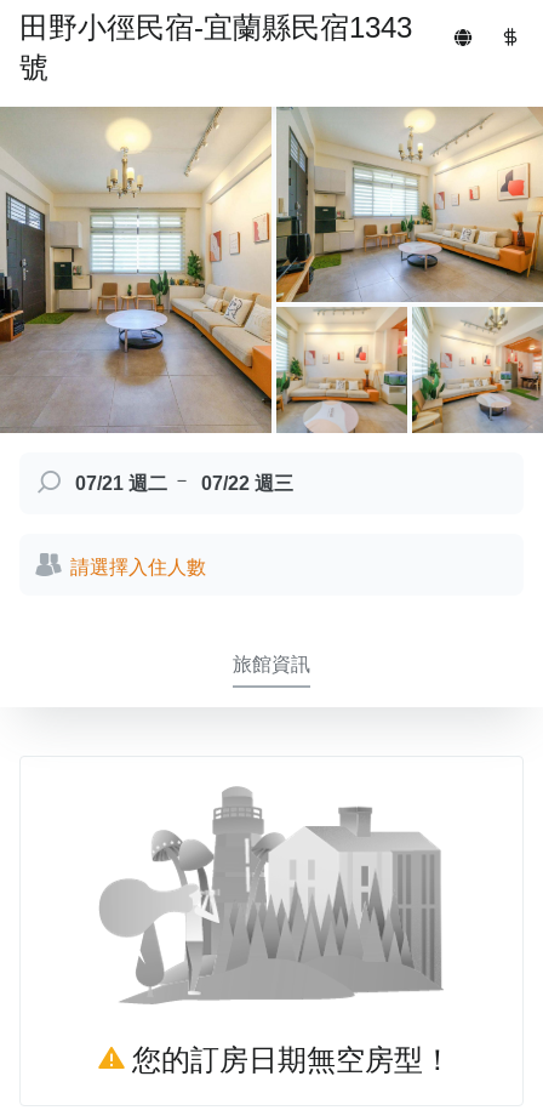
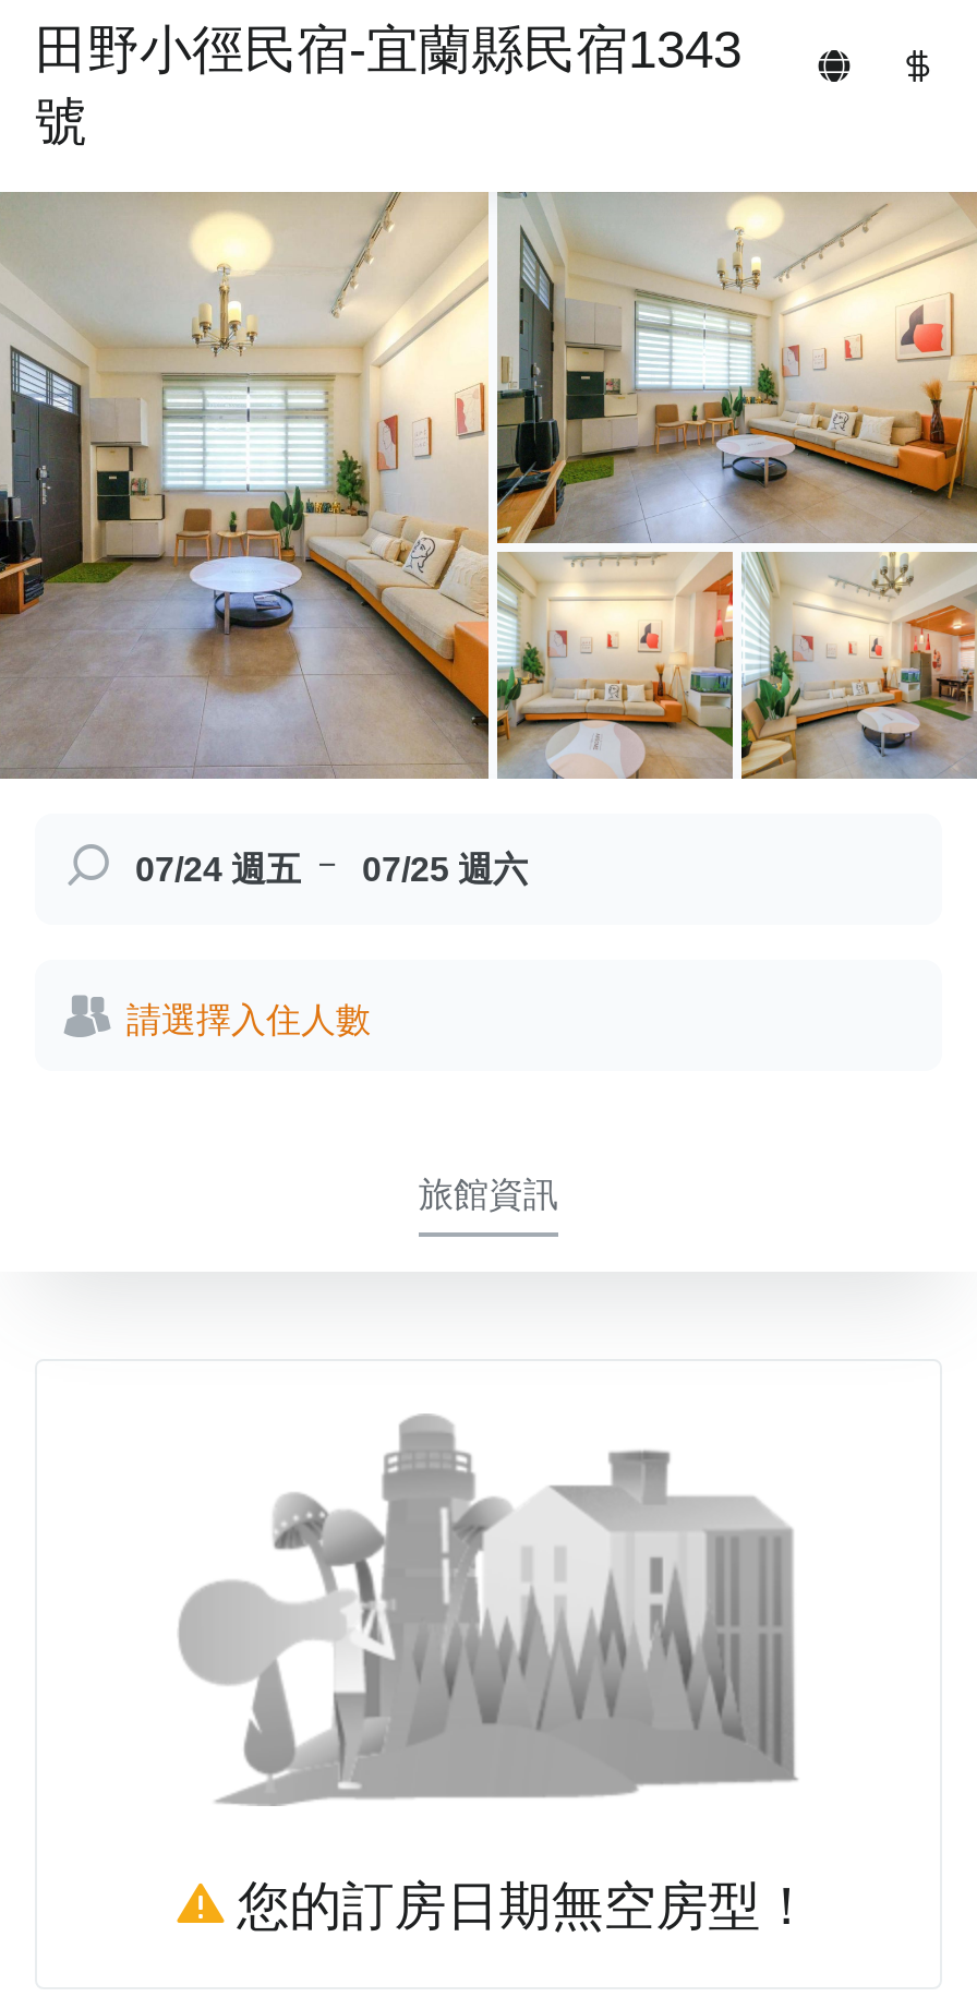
- 07/21 週二 － 07/22 週三
+ 07/24 週五 － 07/25 週六
